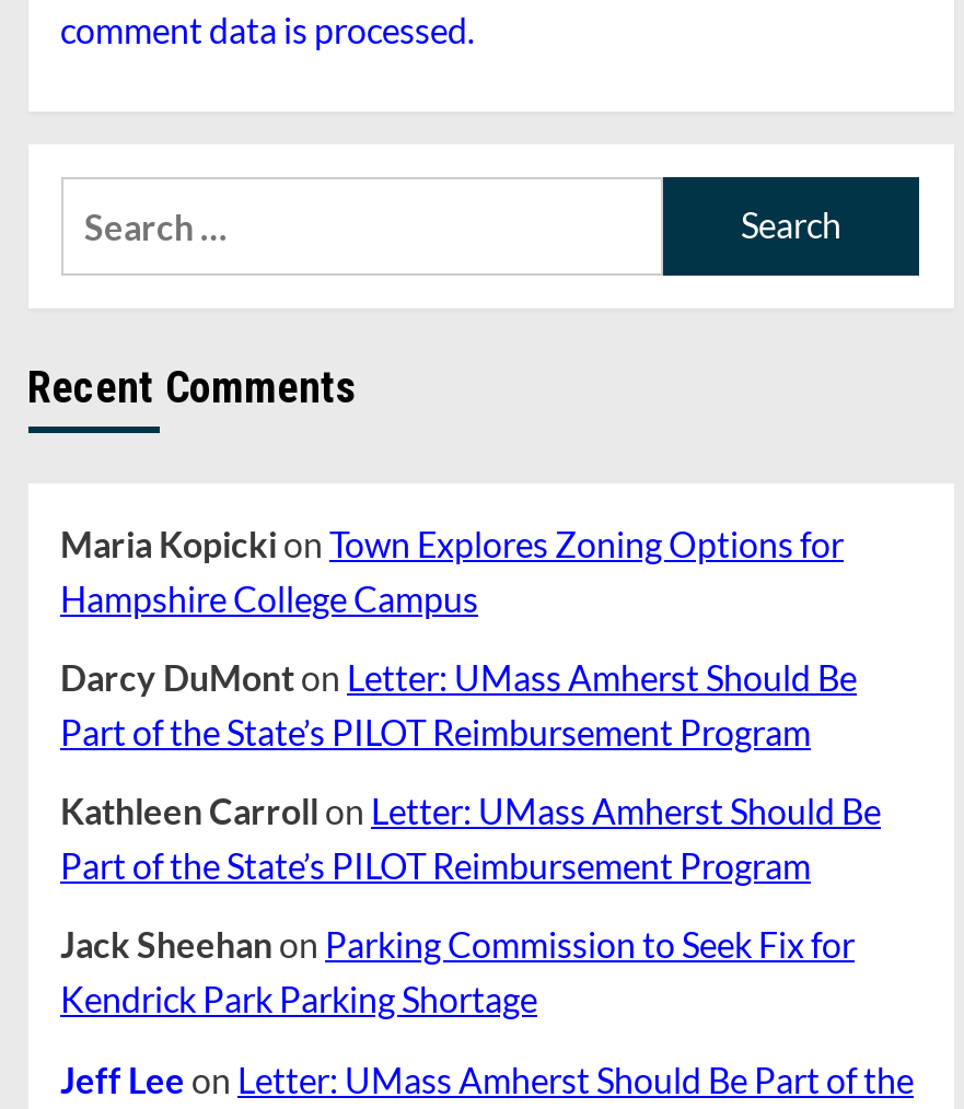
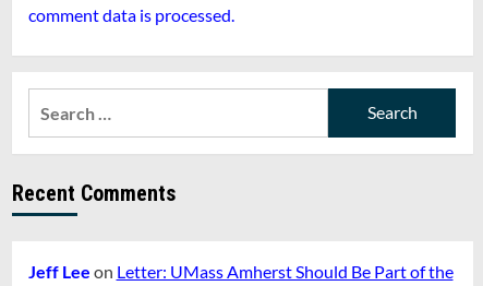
- Maria Kopicki on Town Explores Zoning Options for
- Hampshire College Campus
- Darcy DuMont on Letter: UMass Amherst Should Be
- Part of the State’s PILOT Reimbursement Program
- Kathleen Carroll on Letter: UMass Amherst Should Be
- Part of the State’s PILOT Reimbursement Program
- Jack Sheehan on Parking Commission to Seek Fix for
- Kendrick Park Parking Shortage
